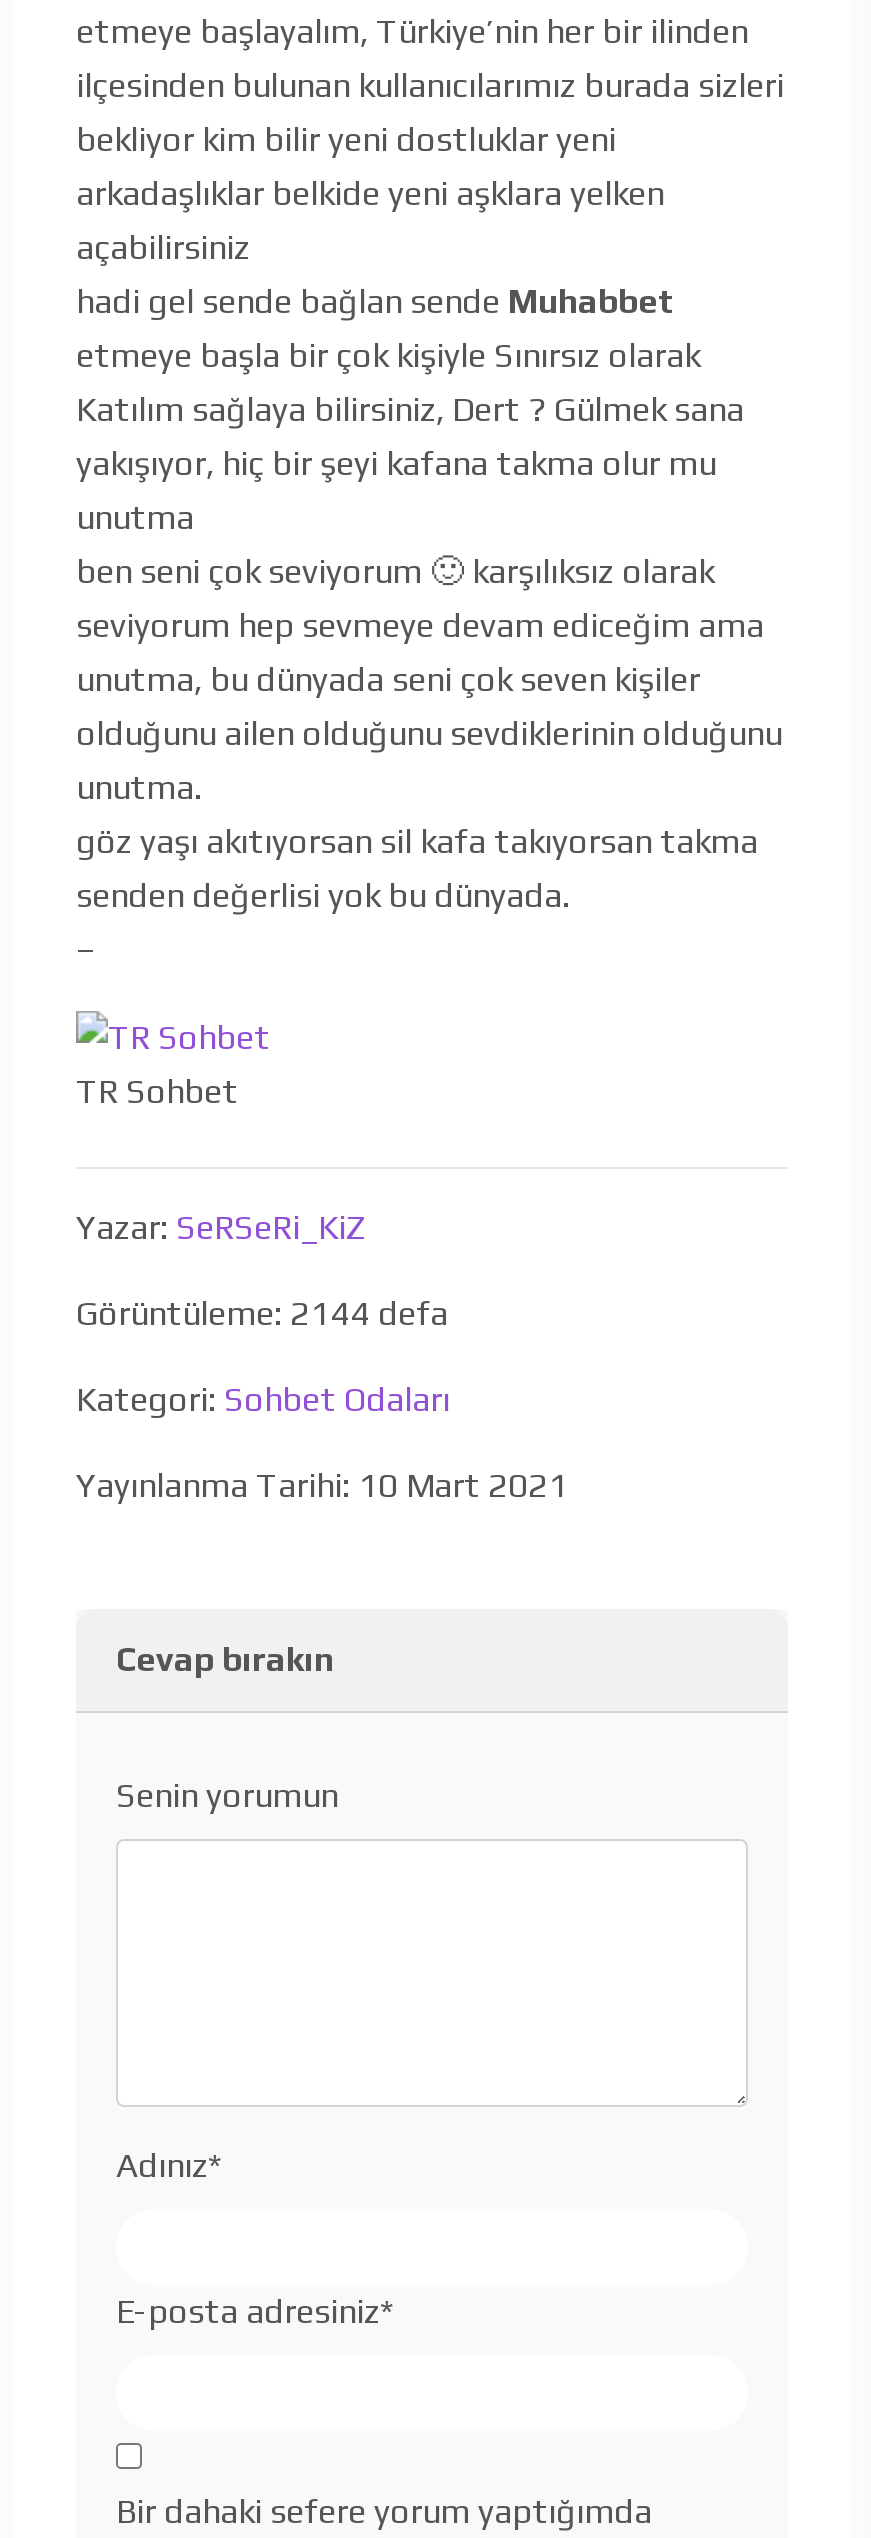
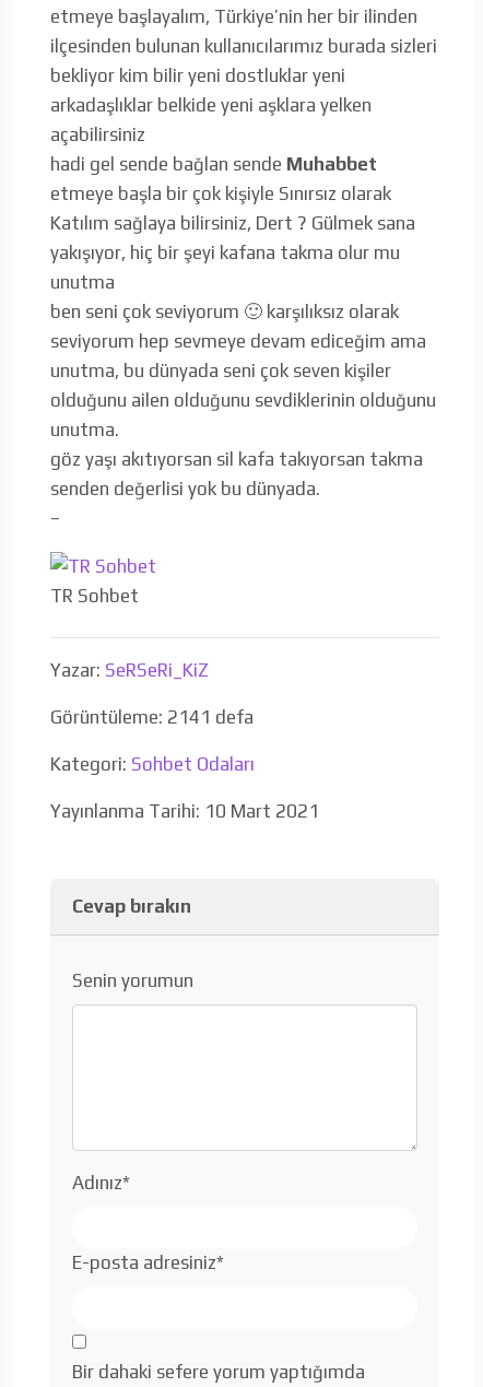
- Görüntüleme: 2144 defa
+ Görüntüleme: 2141 defa
